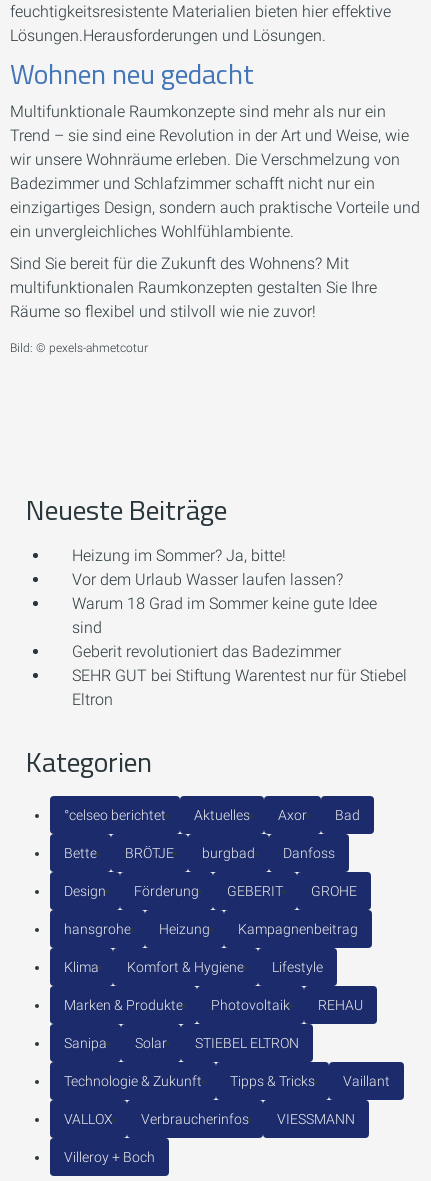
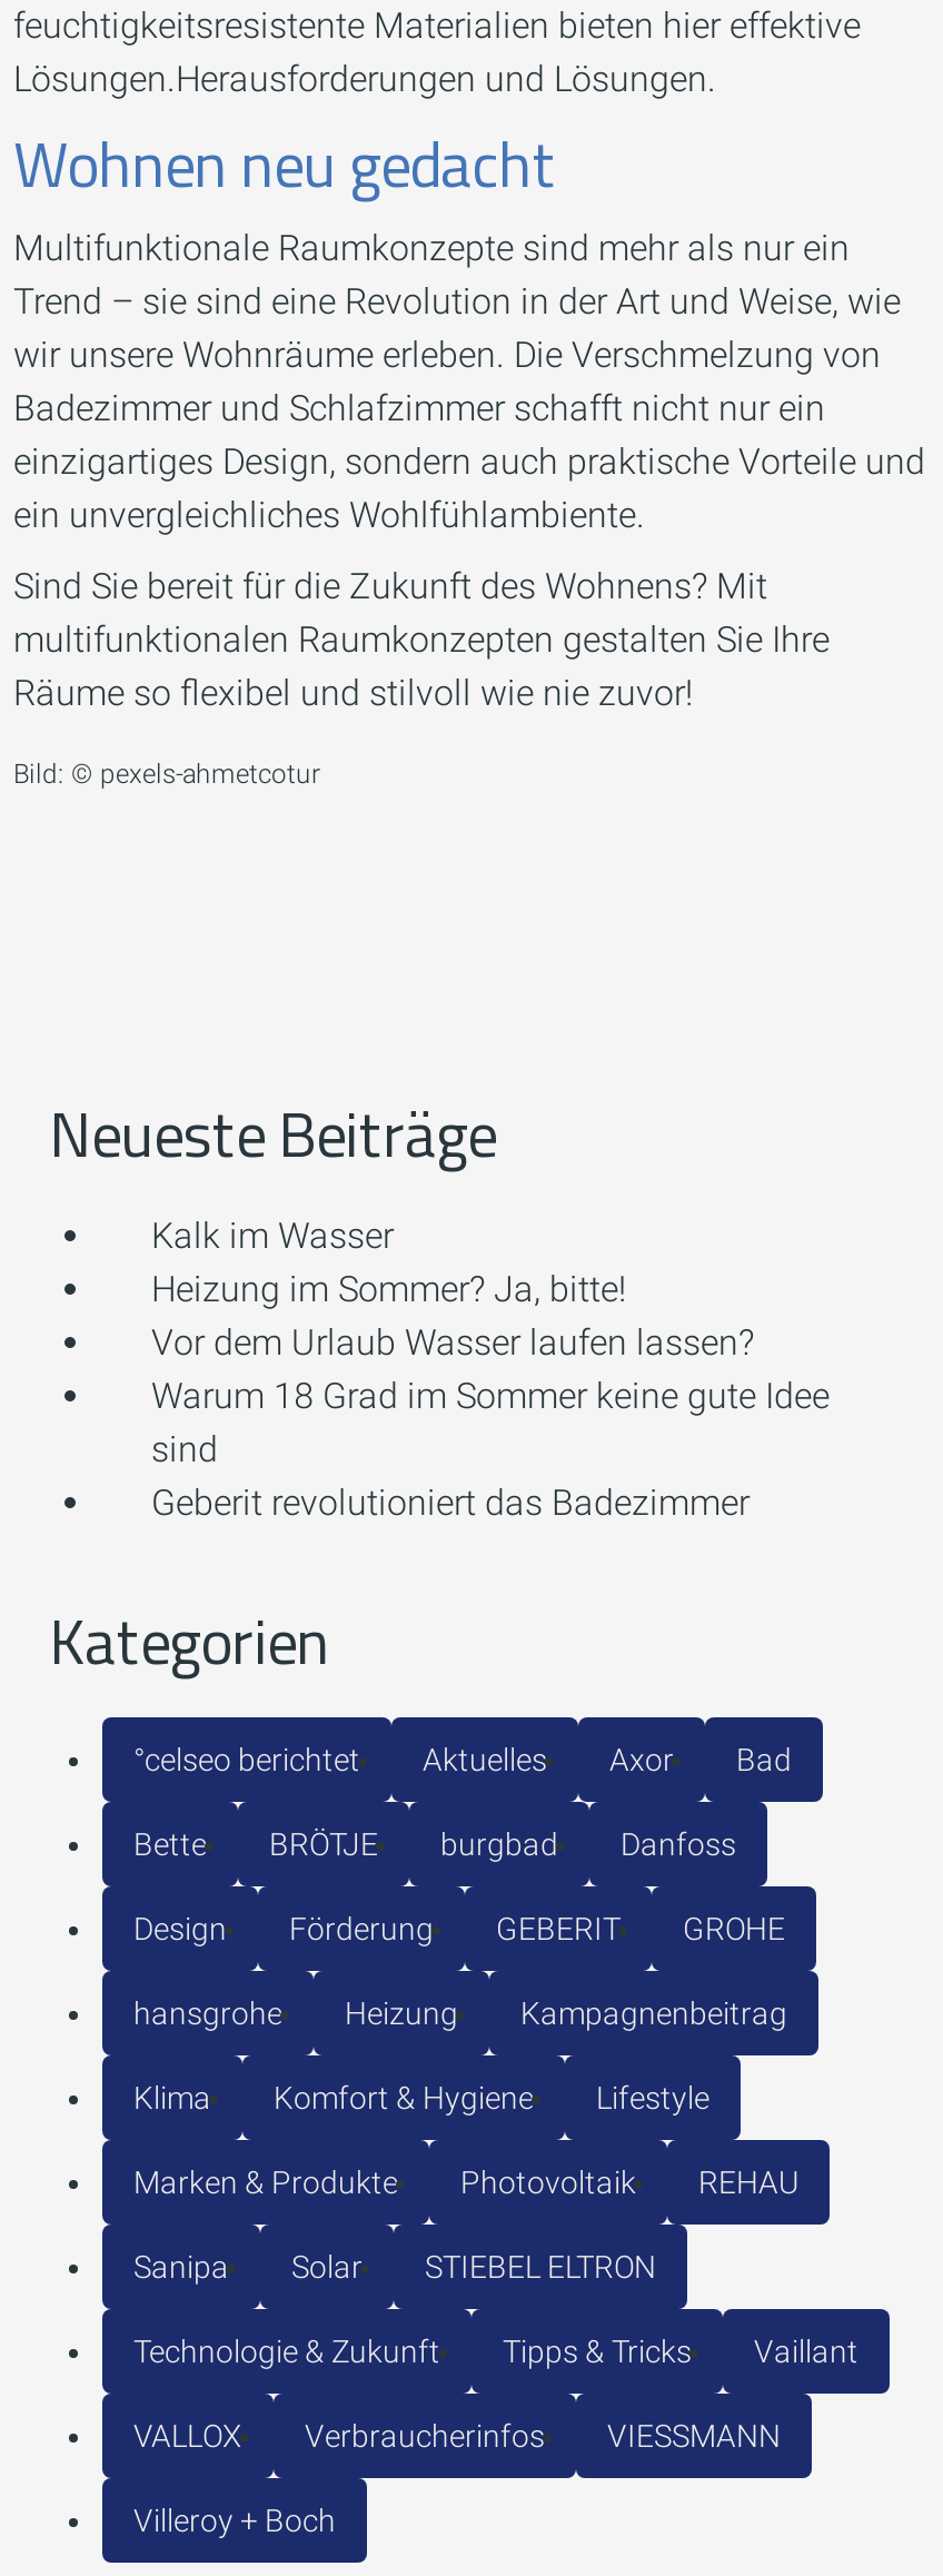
+ Kalk im Wasser

moved down: Heizung im Sommer? Ja, bitte! | Vor dem Urlaub Wasser laufen lassen? | Warum 18 Grad im Sommer keine gute Idee | sind | Geberit revolutioniert das Badezimmer

- SEHR GUT bei Stiftung Warentest nur für Stiebel
- Eltron
